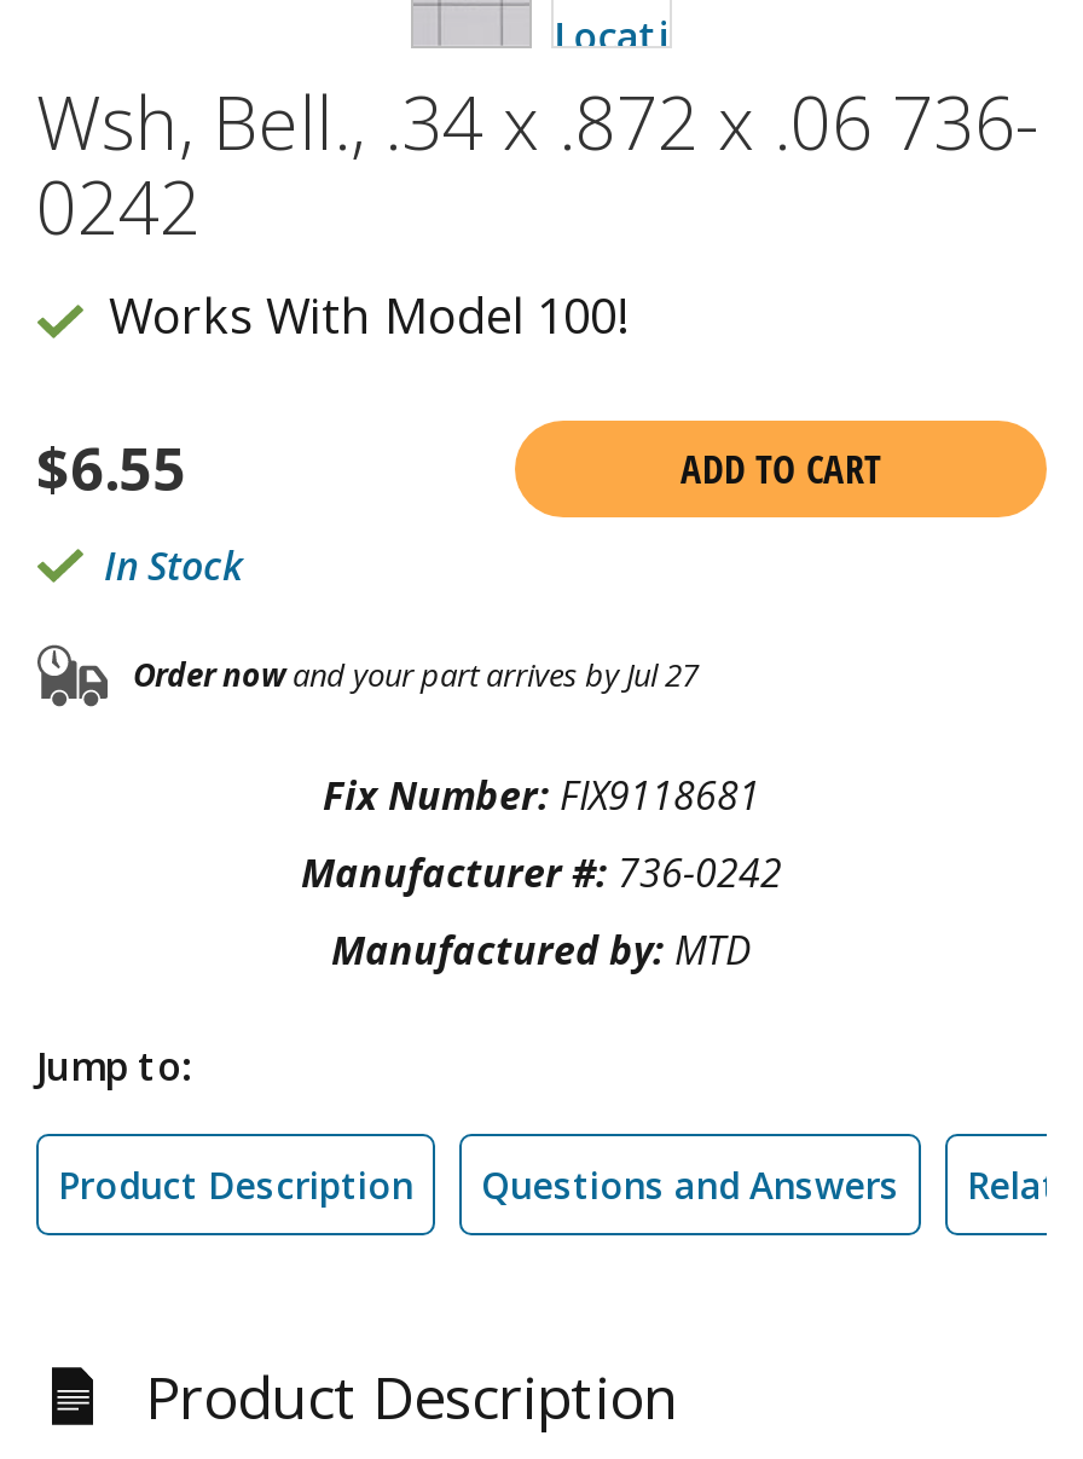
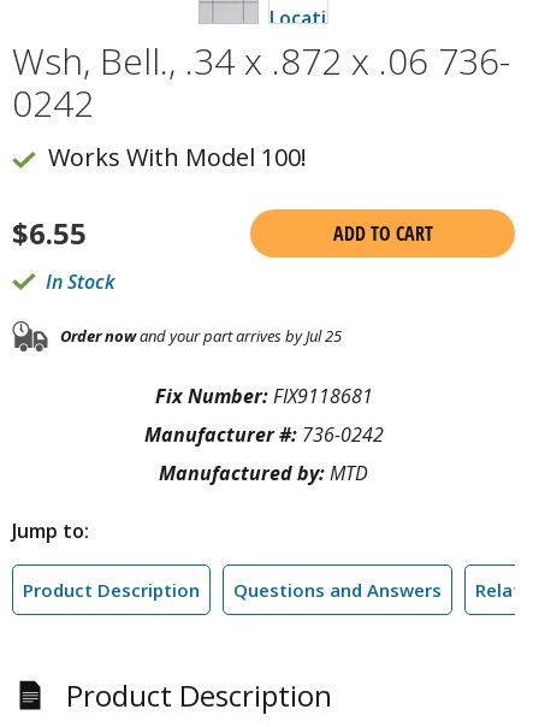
- Order nowand your part arrives by Jul 27
+ Order nowand your part arrives by Jul 25
